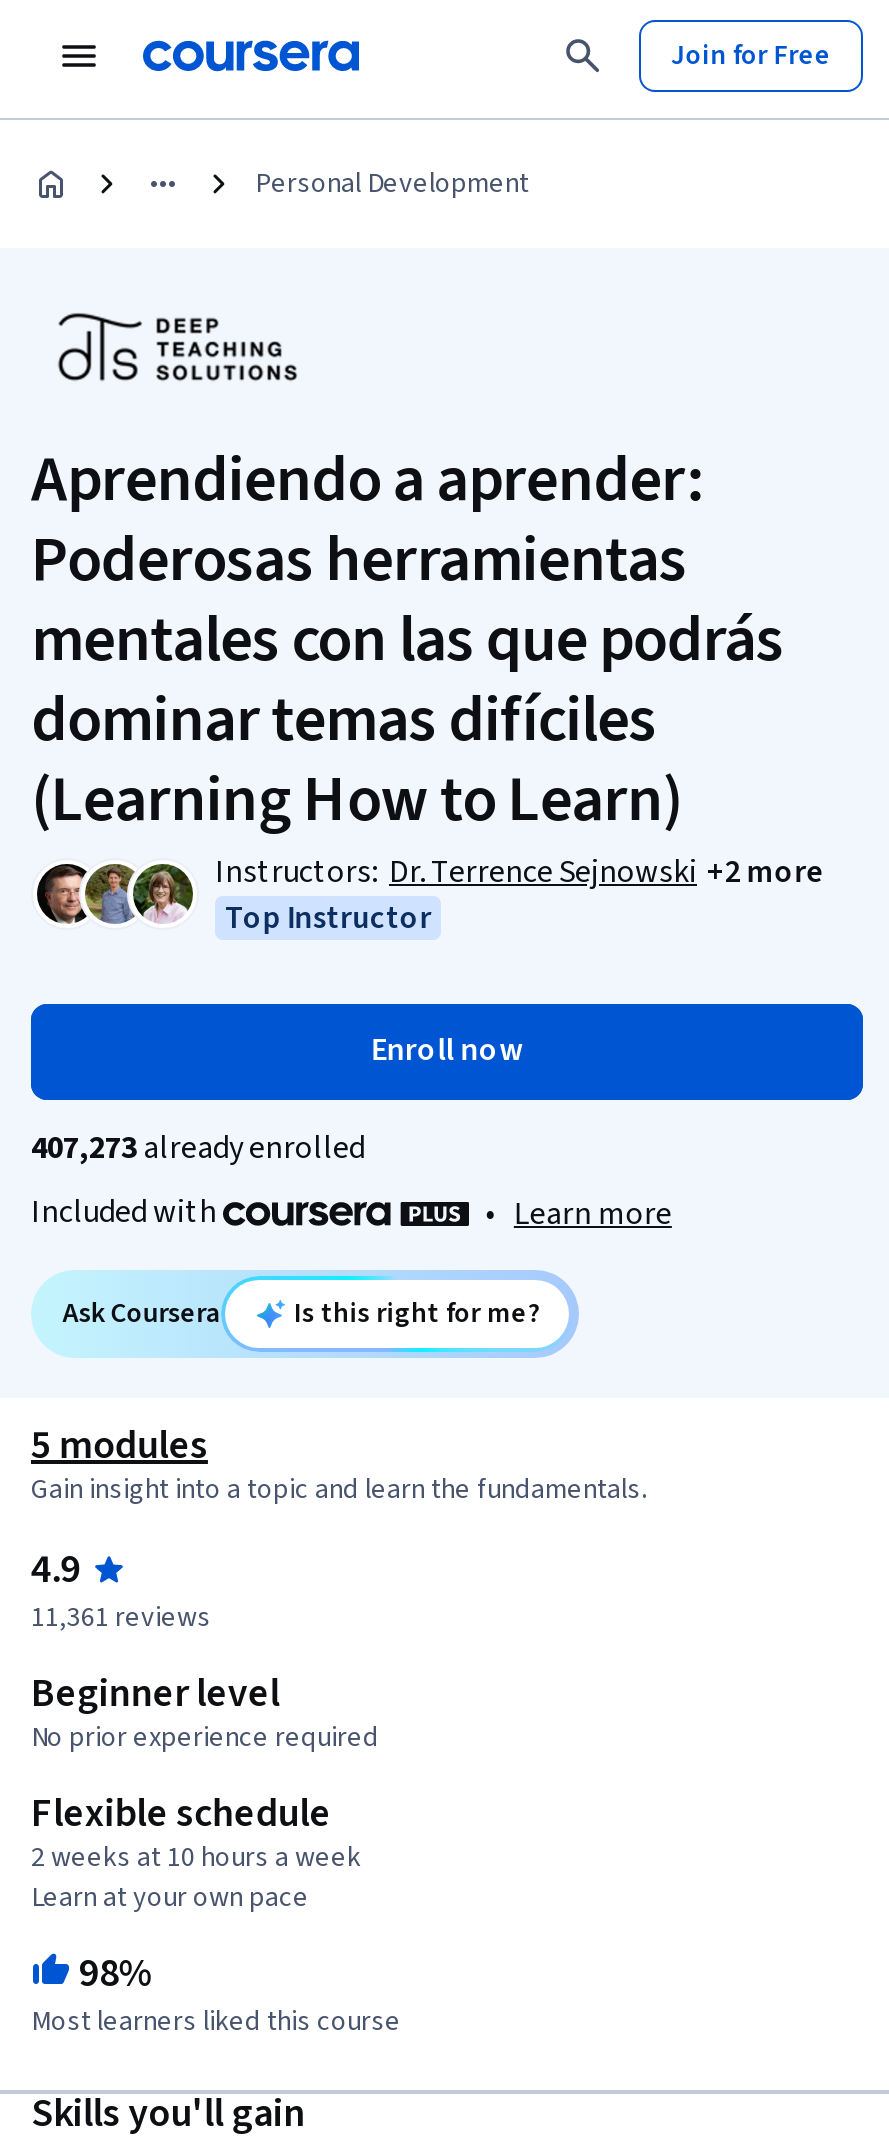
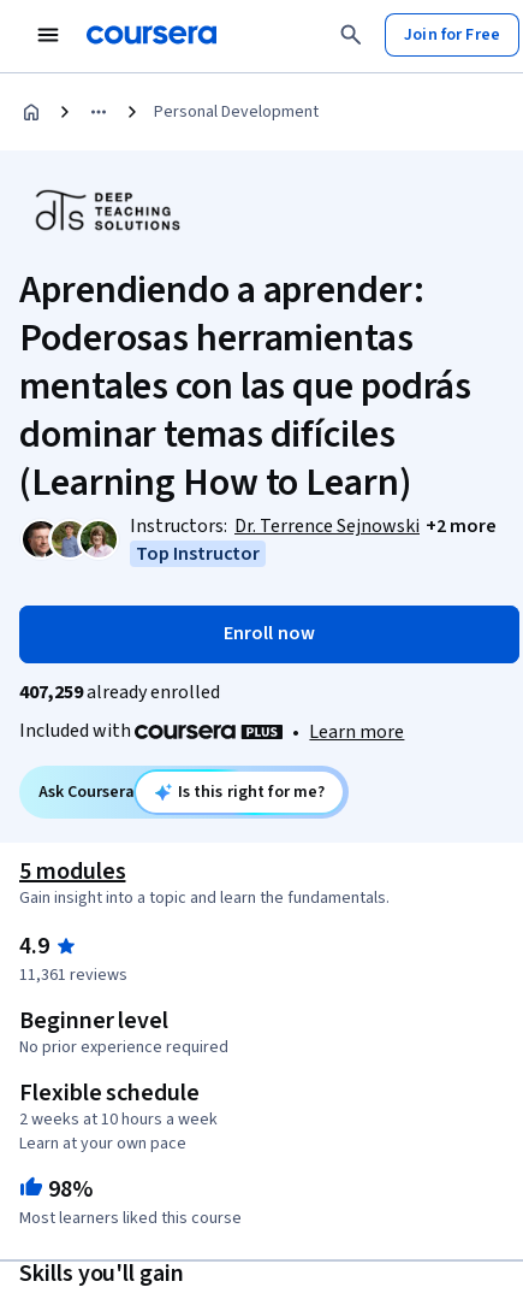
- 407,273 already enrolled
+ 407,259 already enrolled
